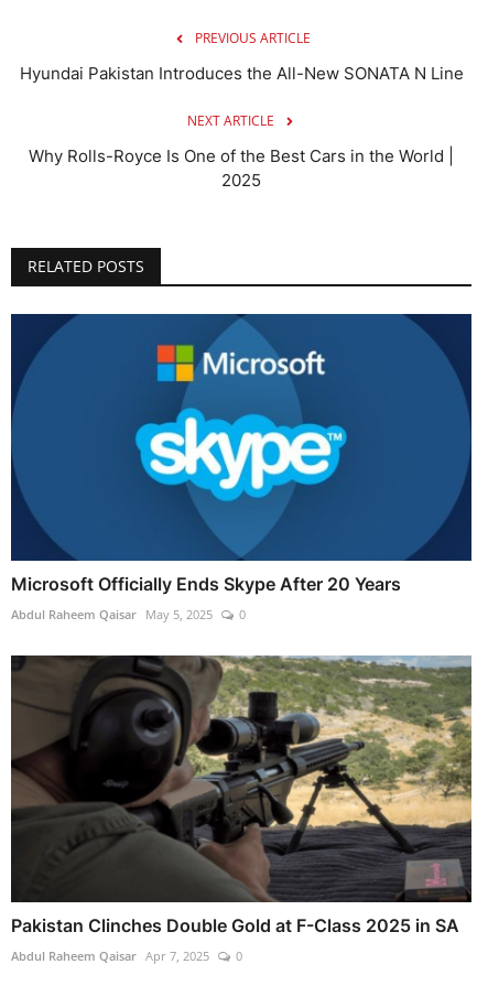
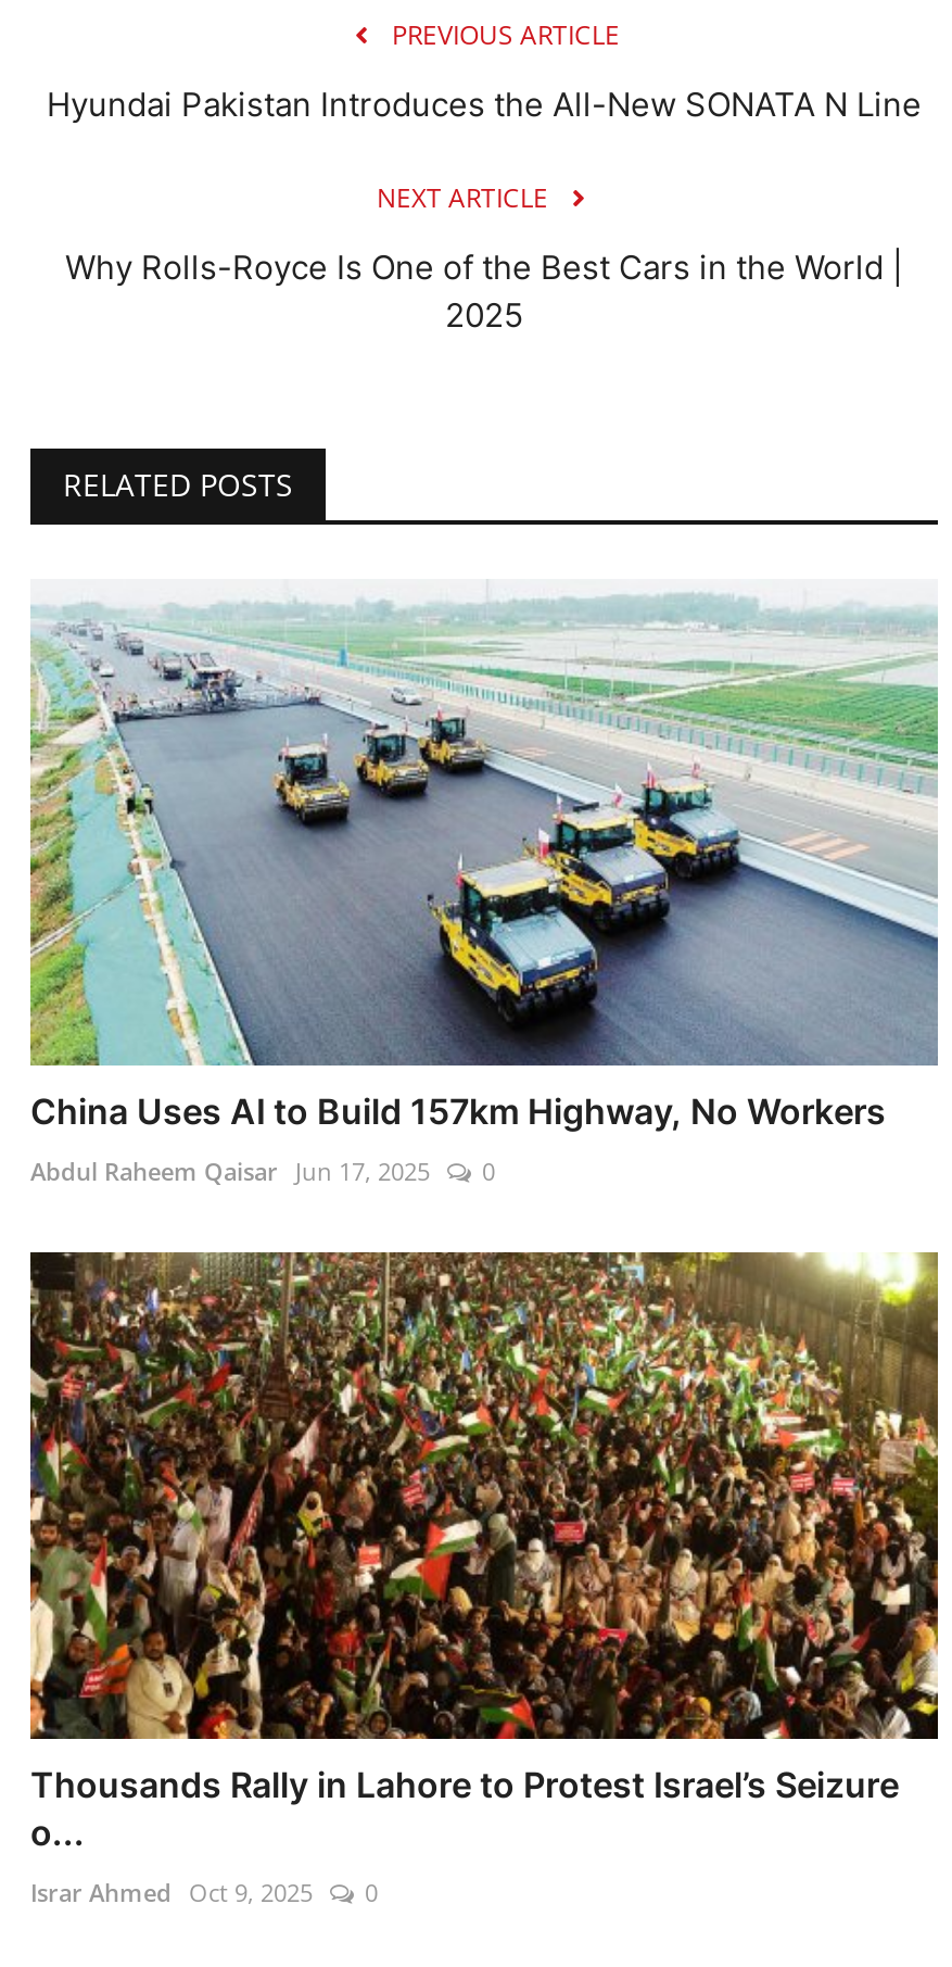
- [image]
- Microsoft Officially Ends Skype After 20 Years
+ [image]
+ China Uses AI to Build 157km Highway, No Workers

- Abdul Raheem Qaisar May 5, 2025
+ Abdul Raheem Qaisar Jun 17, 2025

- [image]
- Pakistan Clinches Double Gold at F-Class 2025 in SA
+ [image]
+ Thousands Rally in Lahore to Protest Israel’s Seizure
+ o...

- Abdul Raheem Qaisar Apr 7, 2025
+ Israr Ahmed Oct 9, 2025
